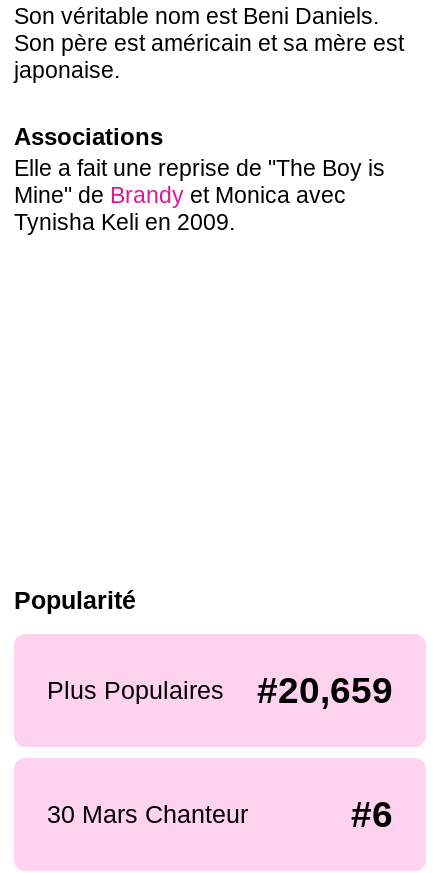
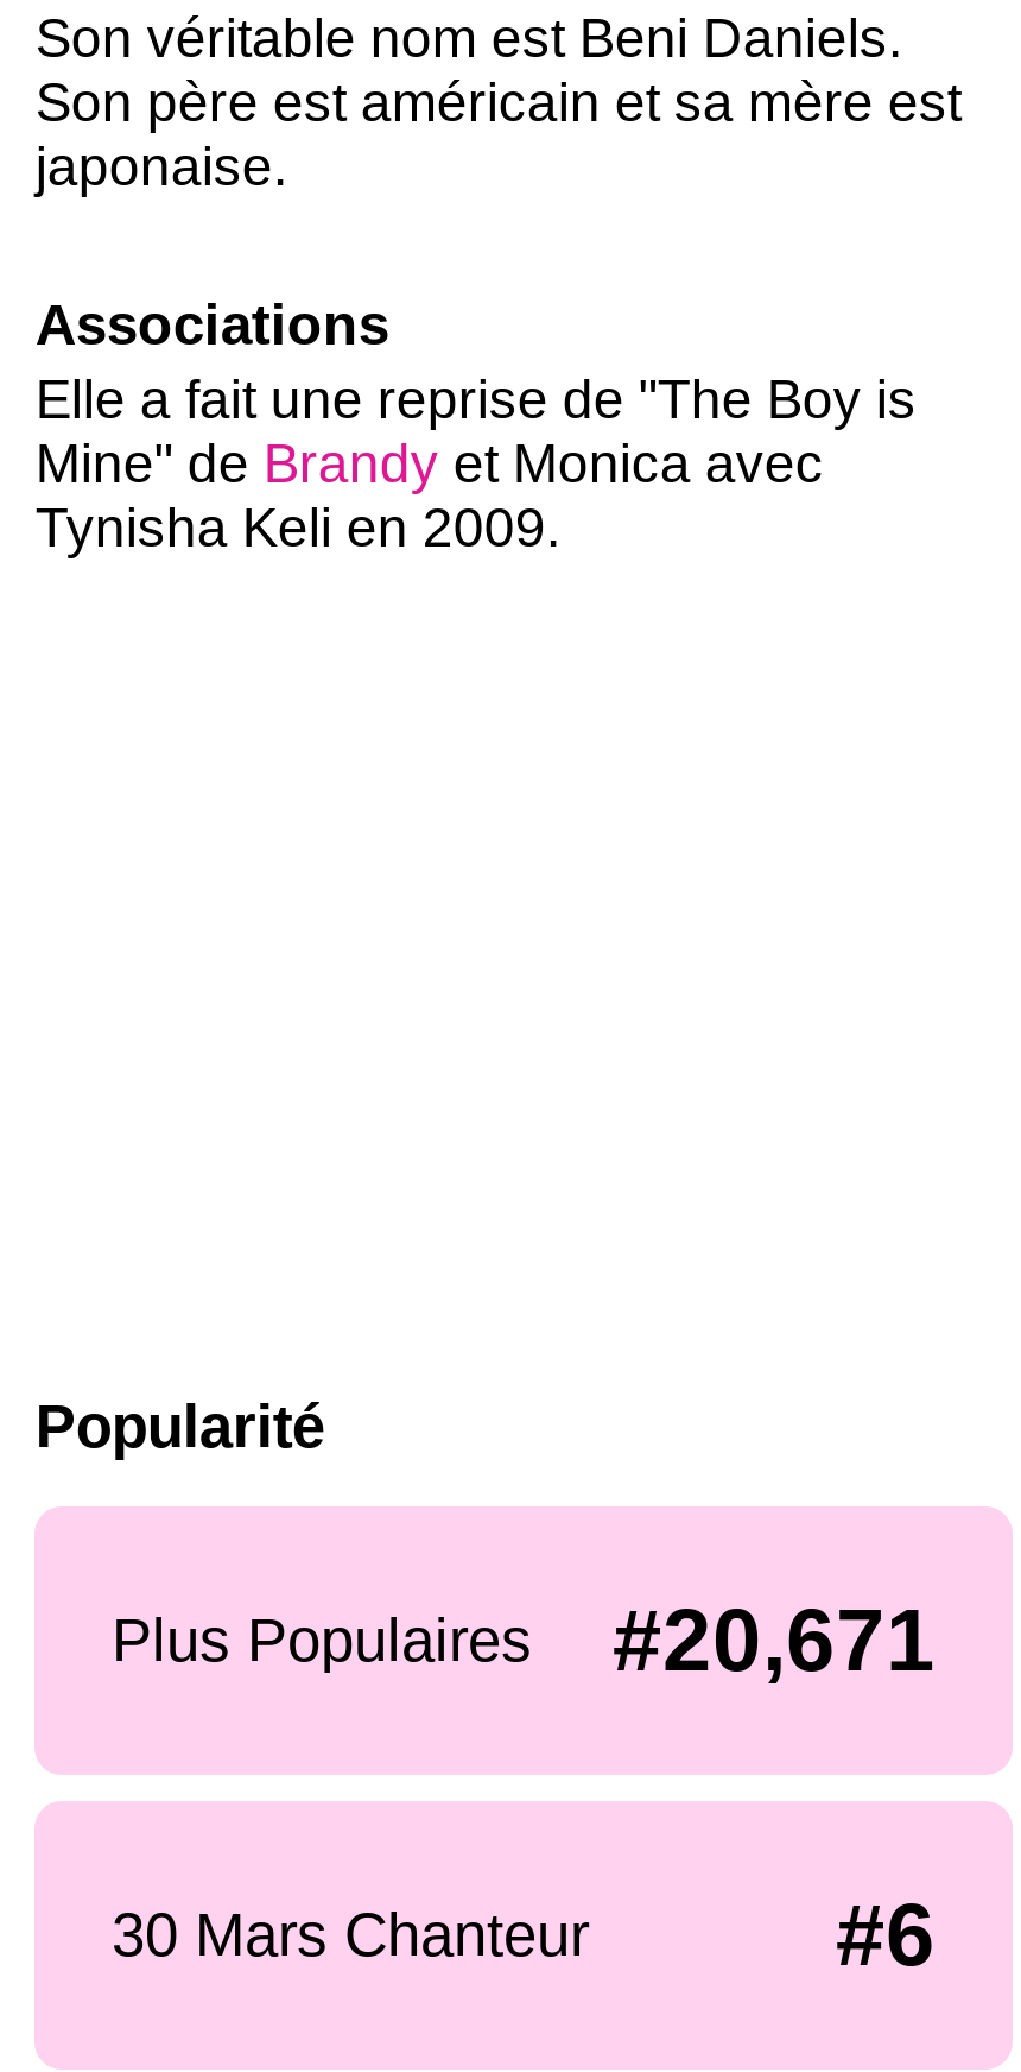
- Plus Populaires #20,659
+ Plus Populaires #20,671
